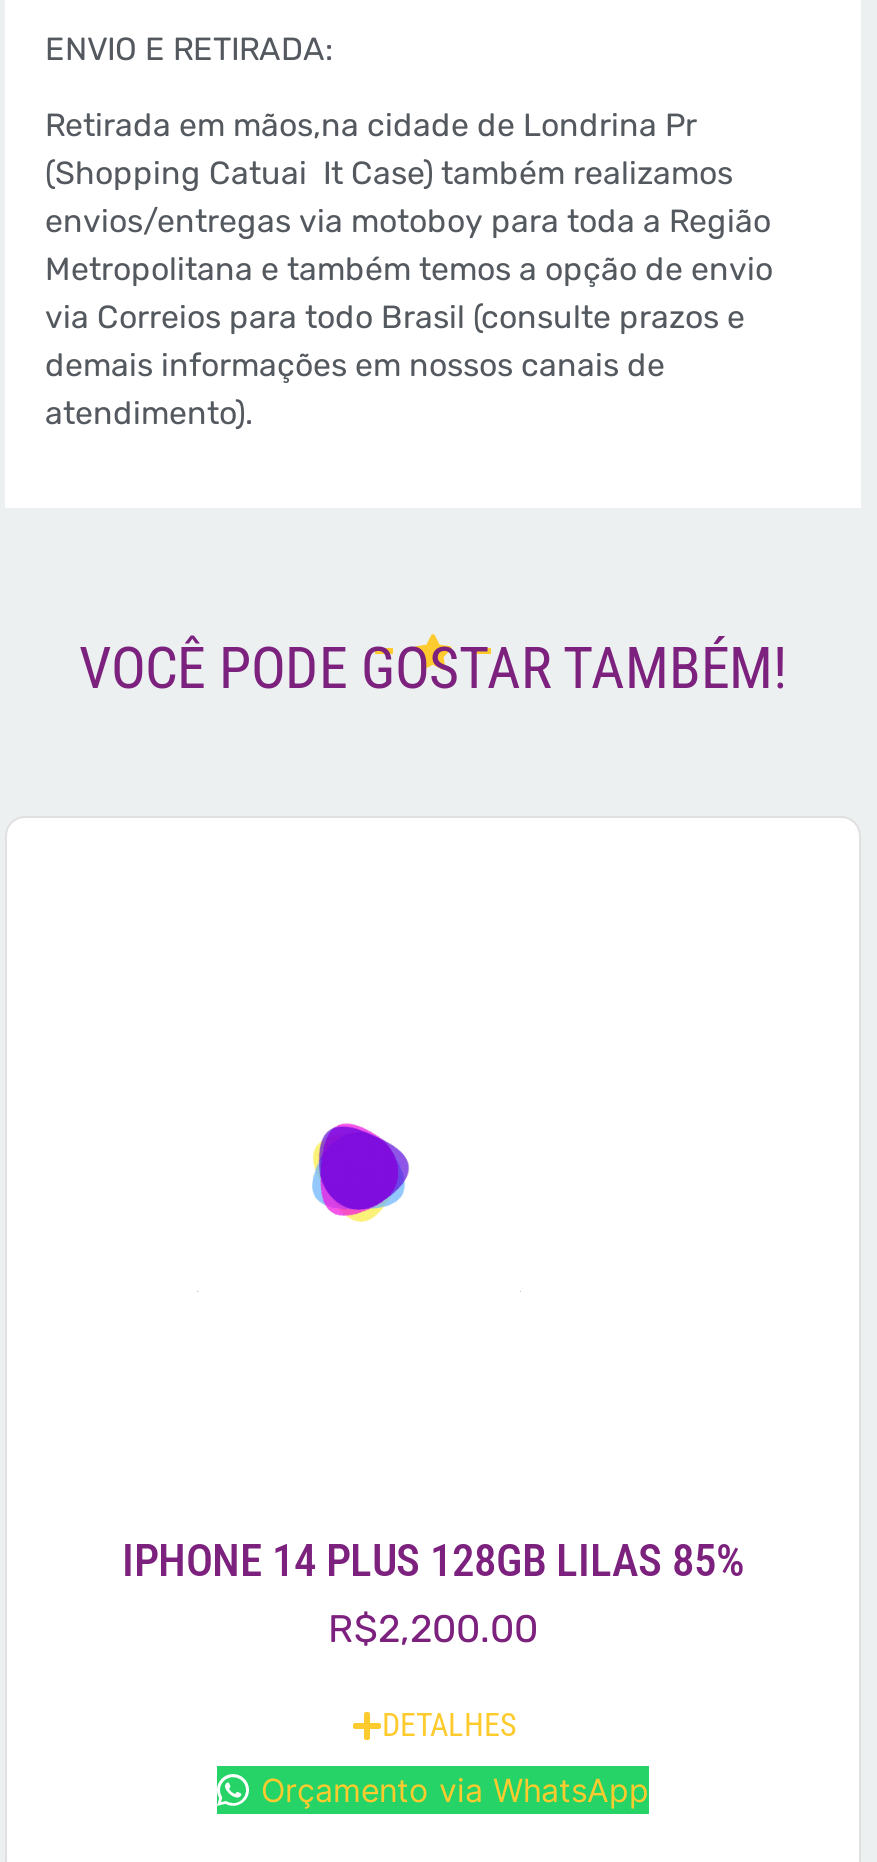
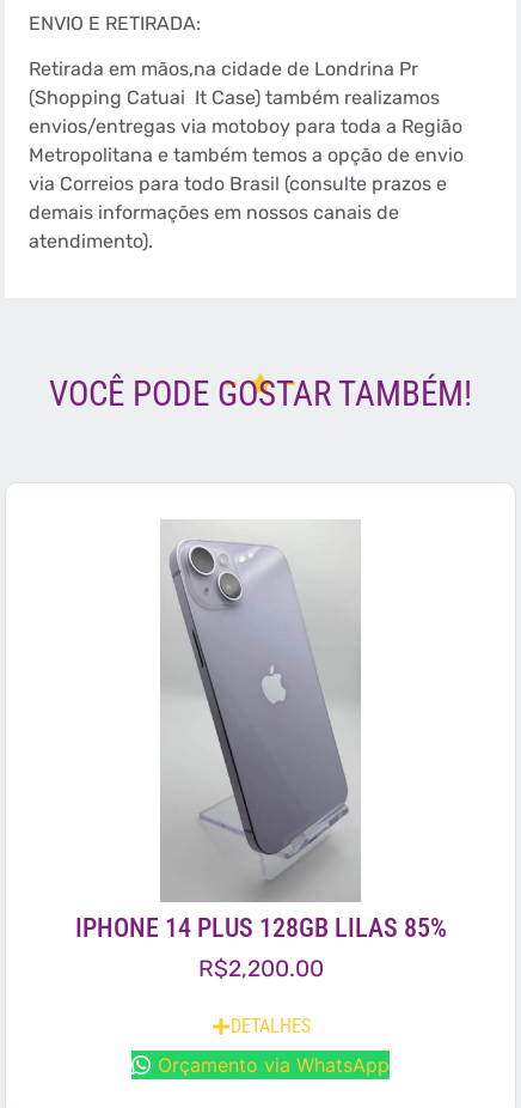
+ [image]
